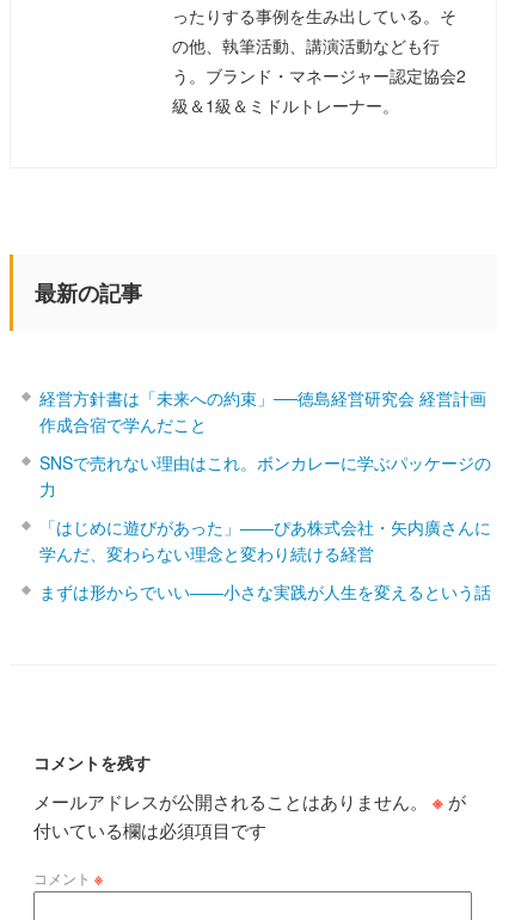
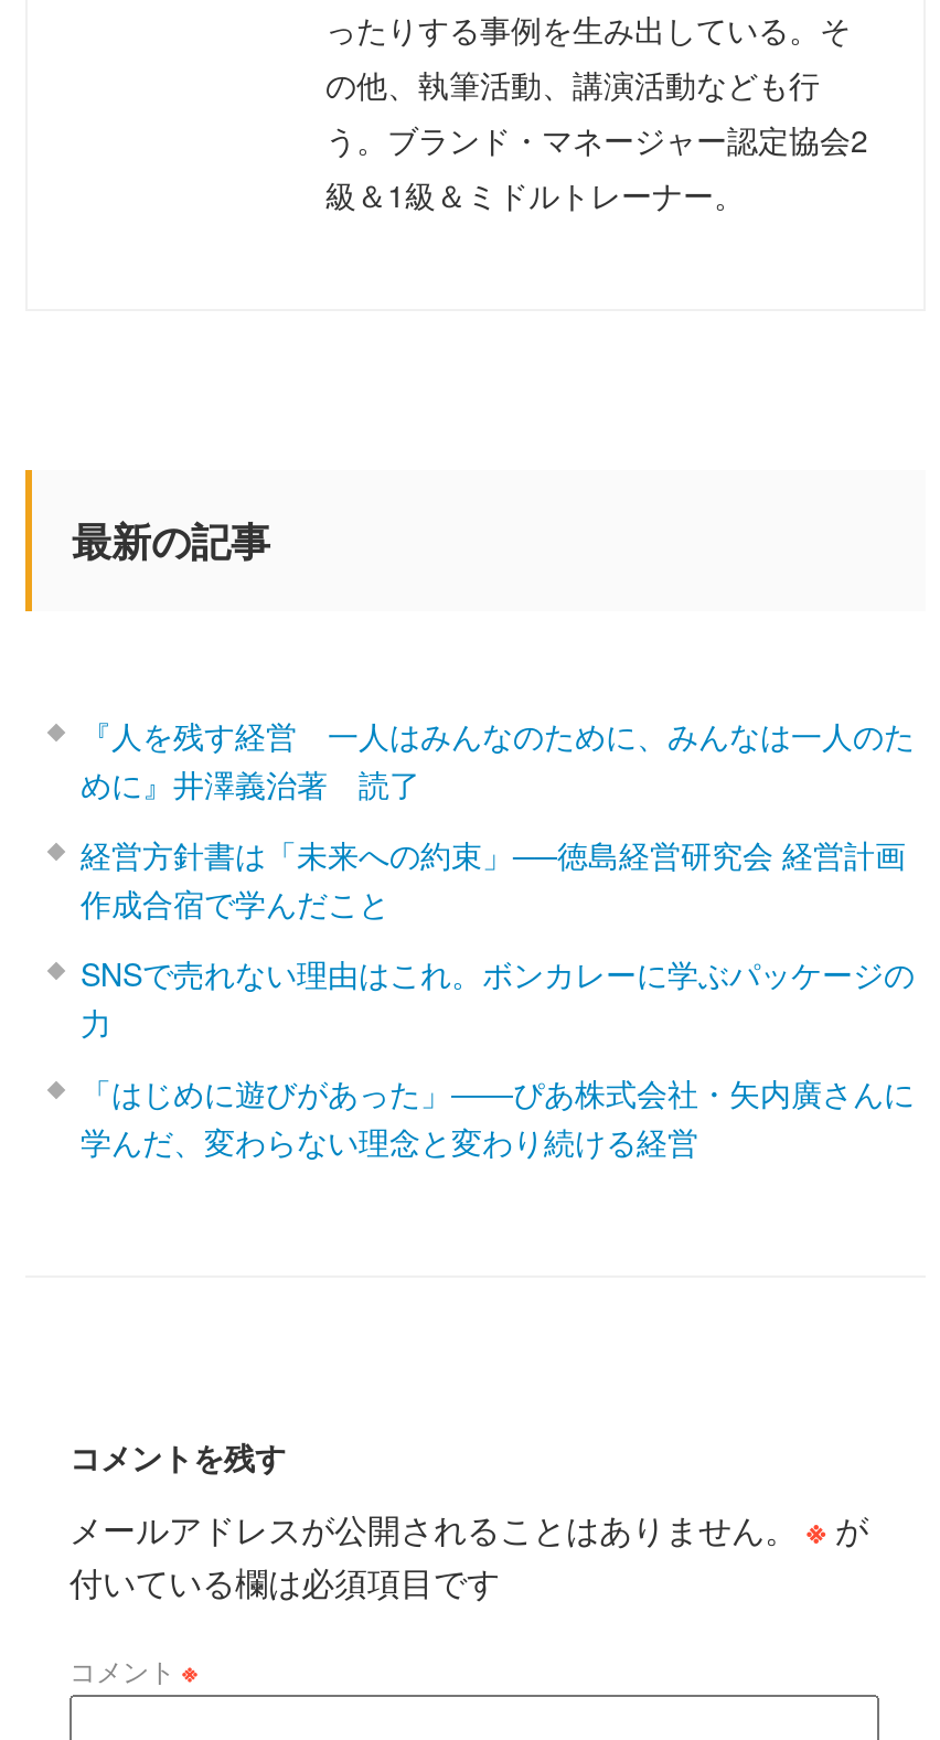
+ 『人を残す経営 一人はみんなのために、みんなは一人のた
+ めに』井澤義治著 読了

moved down: 作成合宿で学んだこと | SNSで売れない理由はこれ。ボンカレーに学ぶパッケージの | 力 | 「はじめに遊びがあった」――ぴあ株式会社・矢内廣さんに | 学んだ、変わらない理念と変わり続ける経営

- まずは形からでいい――小さな実践が人生を変えるという話
